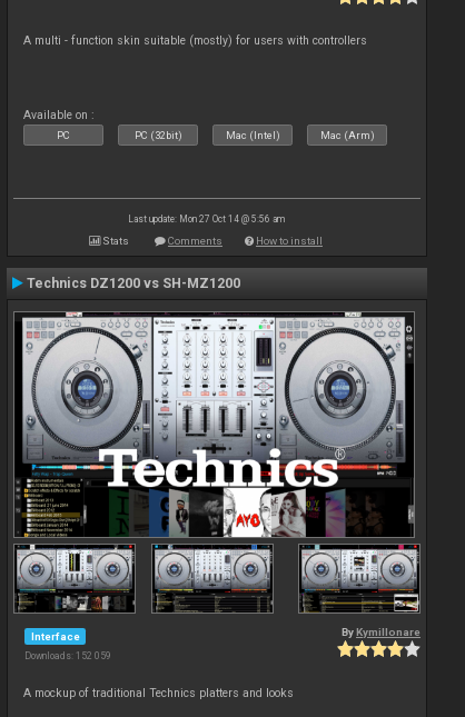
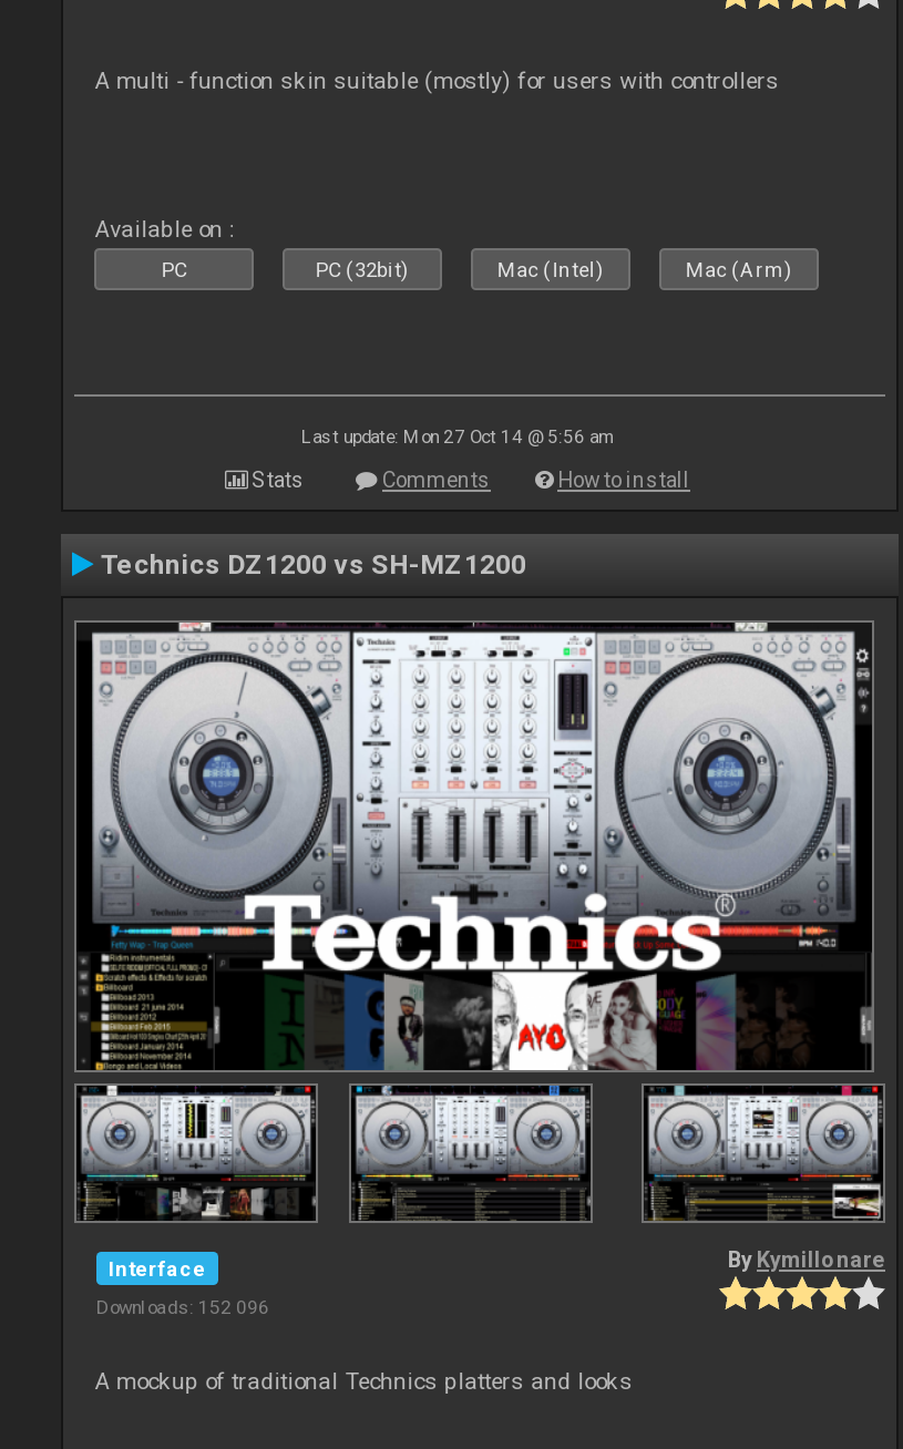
- Downloads: 152 059
+ Downloads: 152 096
